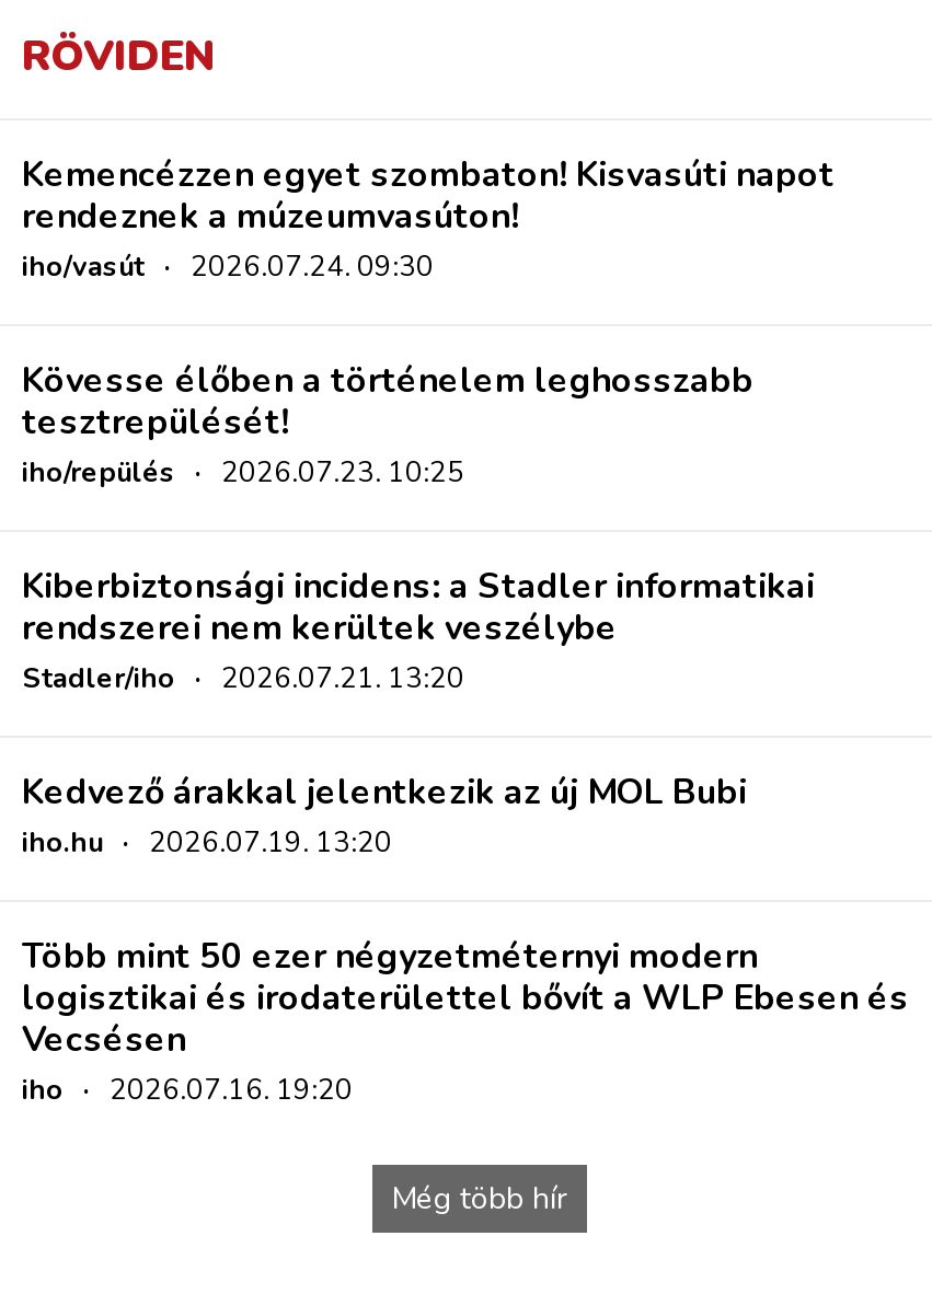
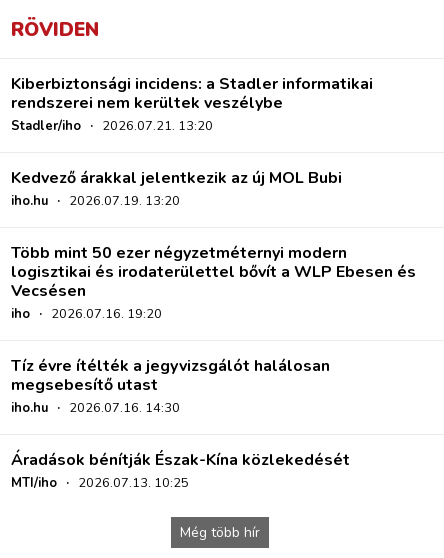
- Kemencézzen egyet szombaton! Kisvasúti napot
- rendeznek a múzeumvasúton!
- iho/vasút · 2026.07.24. 09:30
- Kövesse élőben a történelem leghosszabb
- tesztrepülését!
- iho/repülés · 2026.07.23. 10:25

moved up: Kiberbiztonsági incidens: a Stadler informatikai | rendszerei nem kerültek veszélybe | Stadler/iho · 2026.07.21. 13:20 | ... | Vecsésen | iho · 2026.07.16. 19:20

+ Tíz évre ítélték a jegyvizsgálót halálosan
+ megsebesítő utast
+ iho.hu · 2026.07.16. 14:30
+ Áradások bénítják Észak-Kína közlekedését
+ MTI/iho · 2026.07.13. 10:25
